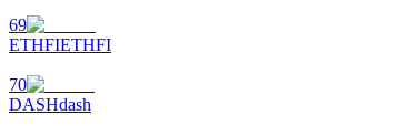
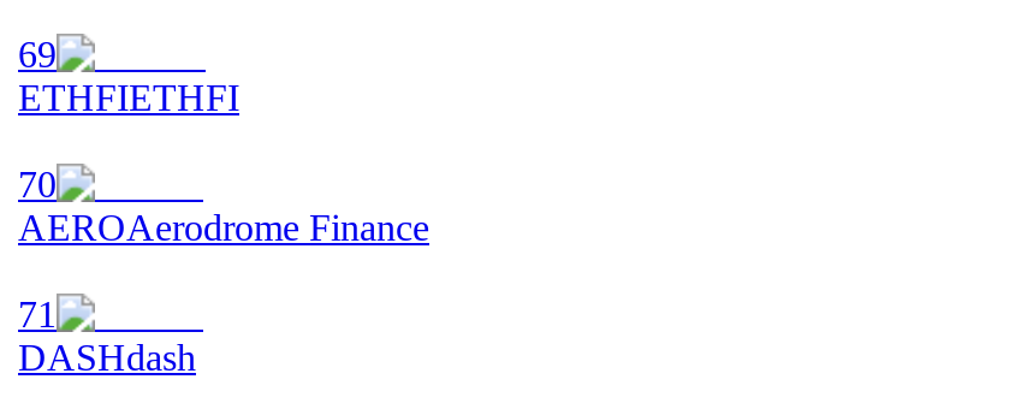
+ AEROAerodrome Finance
+ 71
